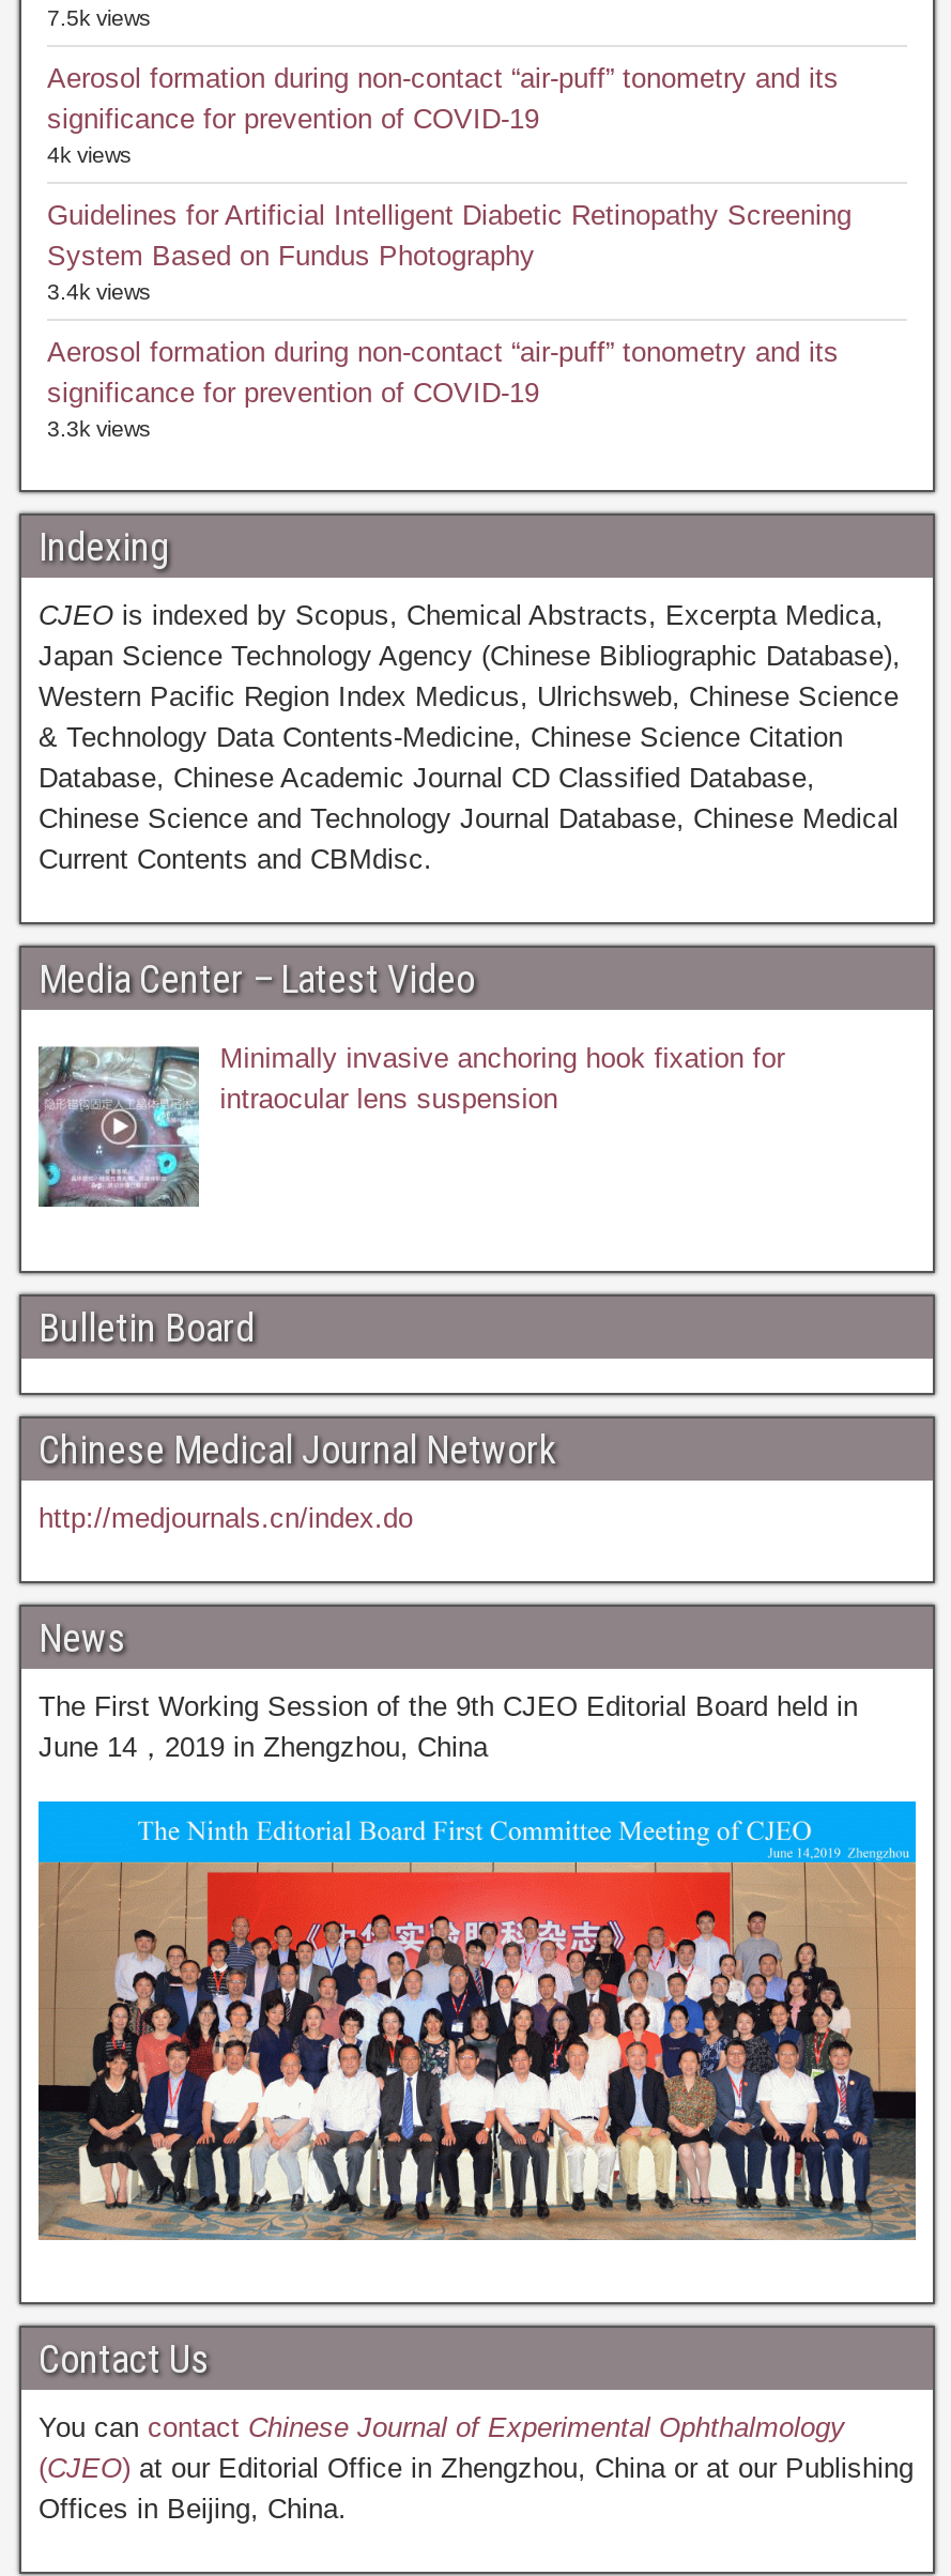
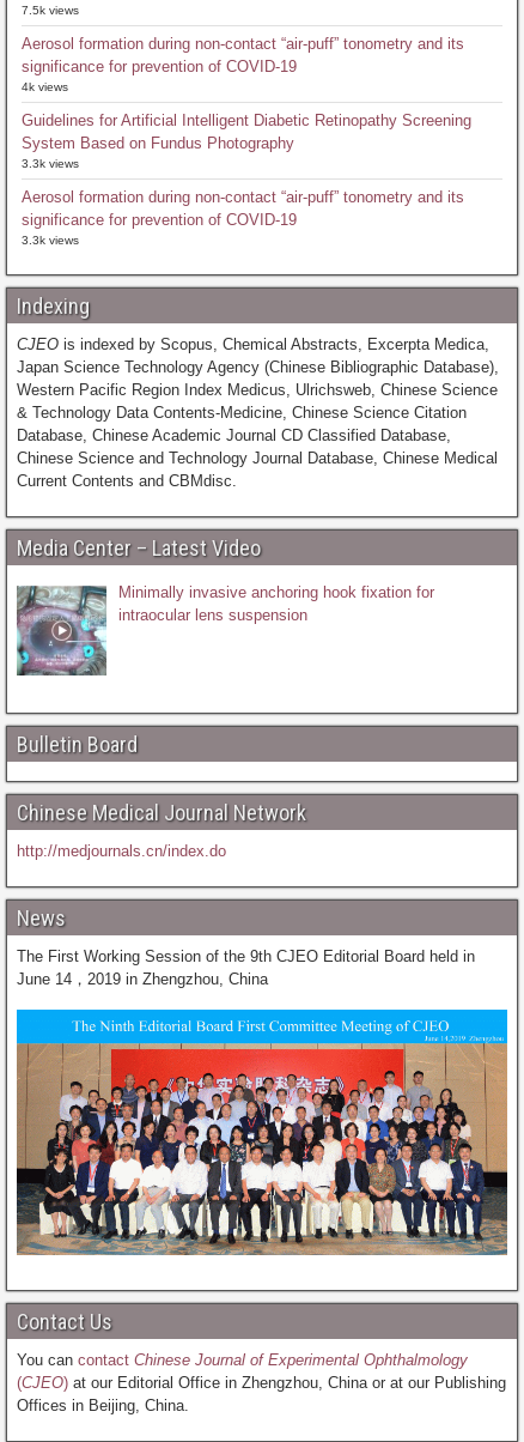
- 3.4k views
+ 3.3k views
